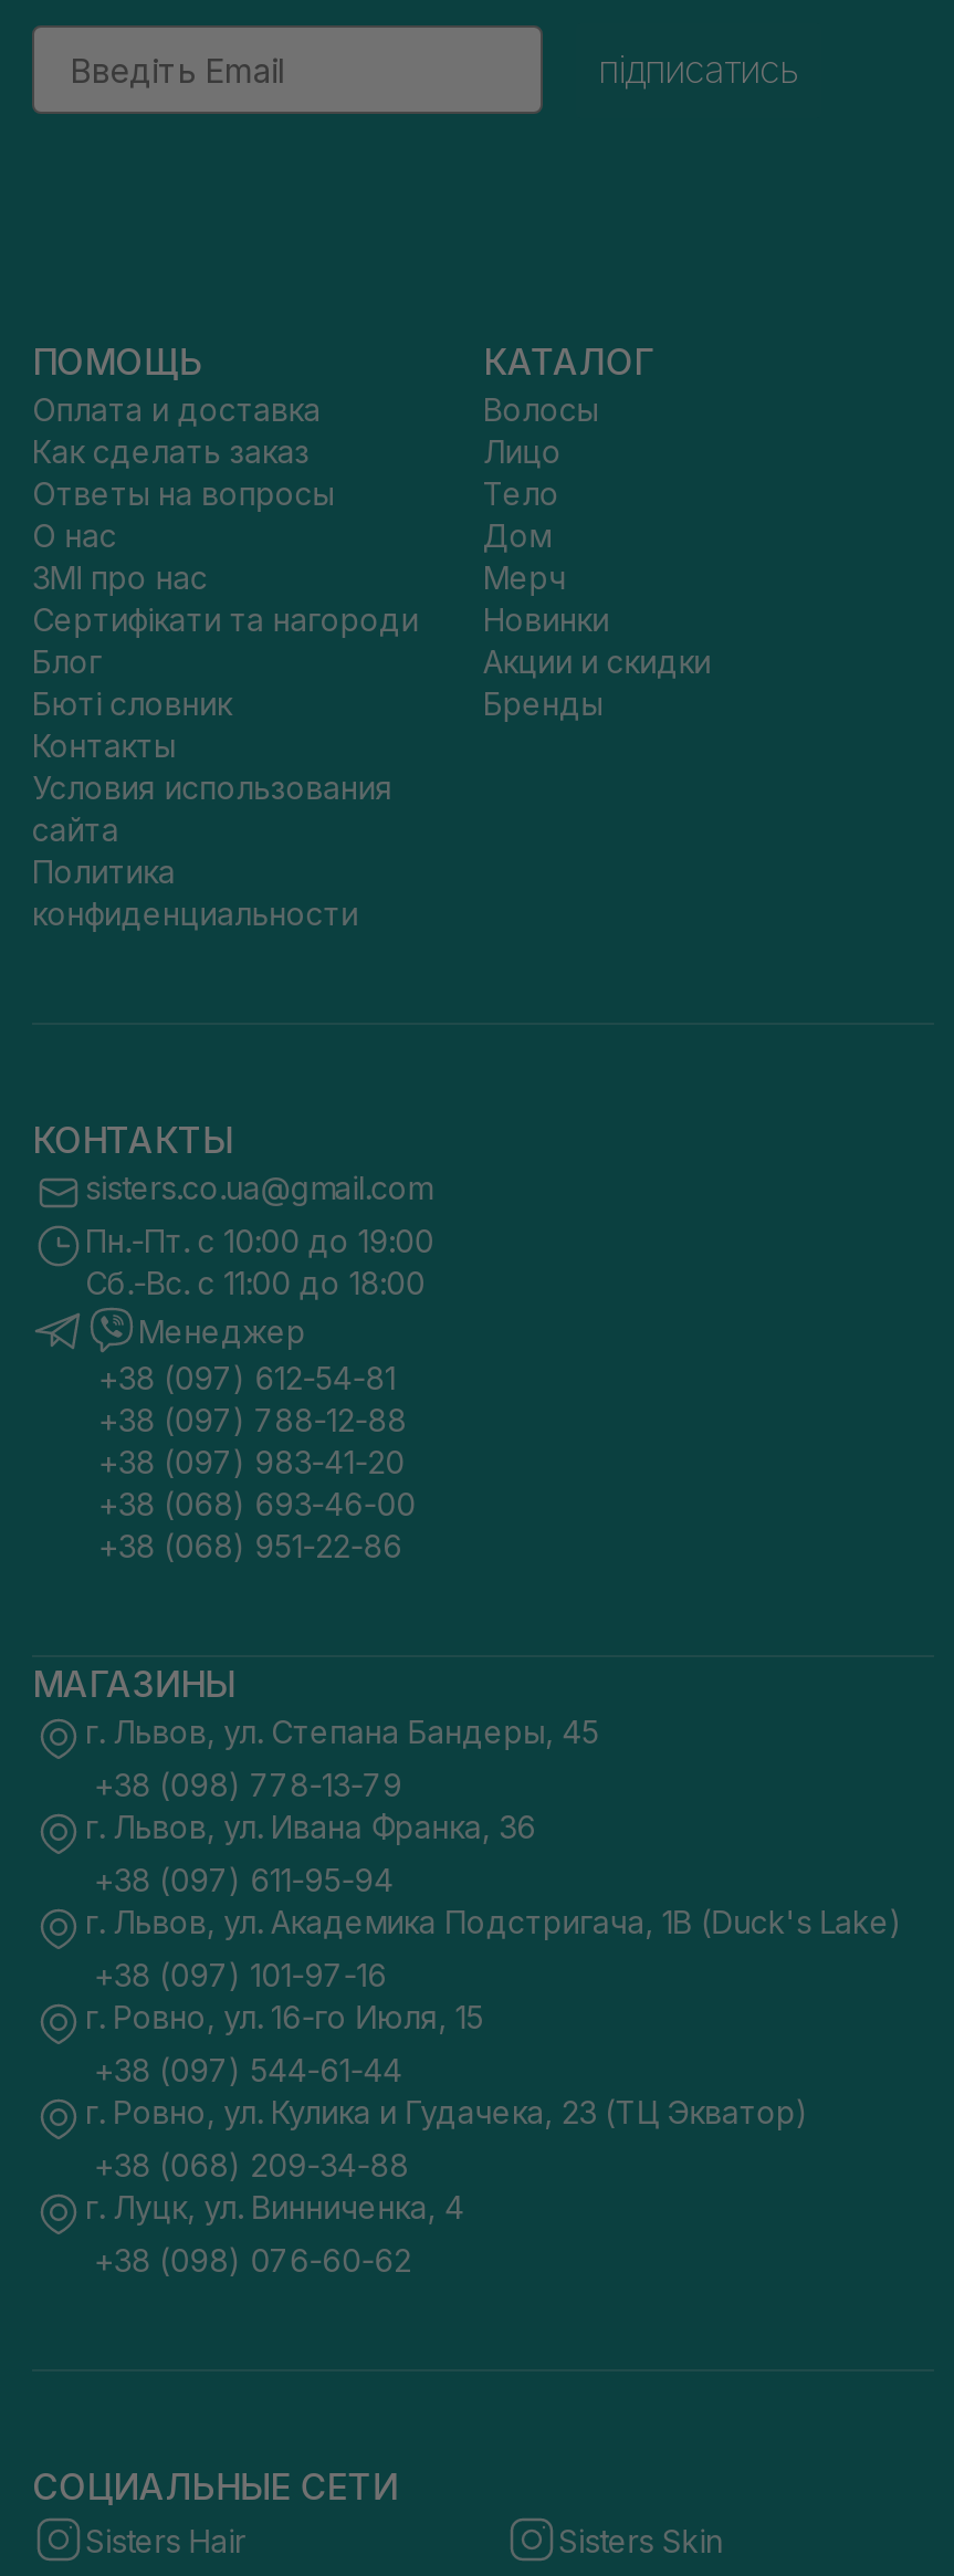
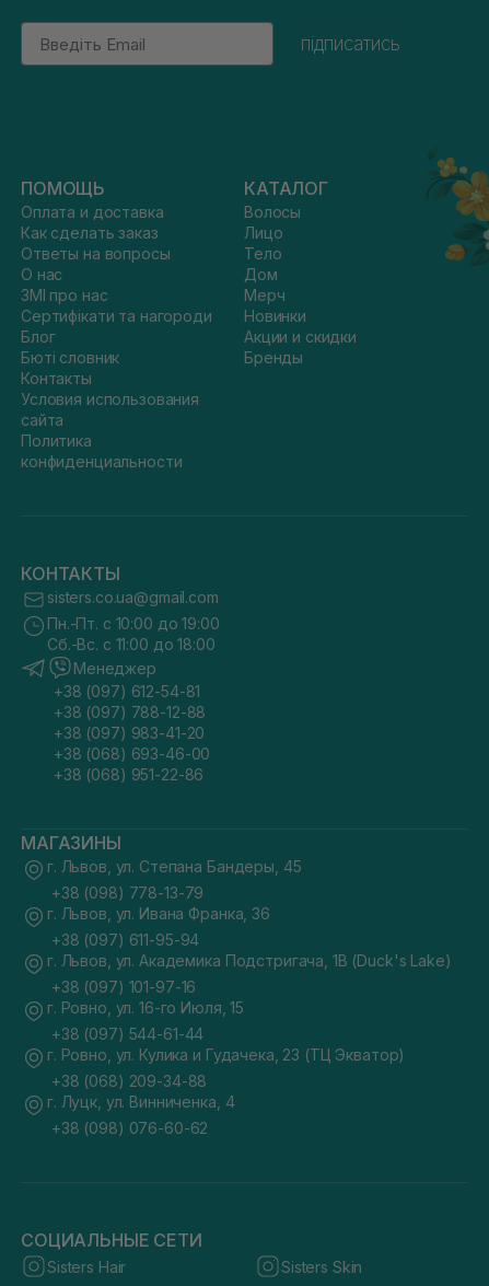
+ [image]
